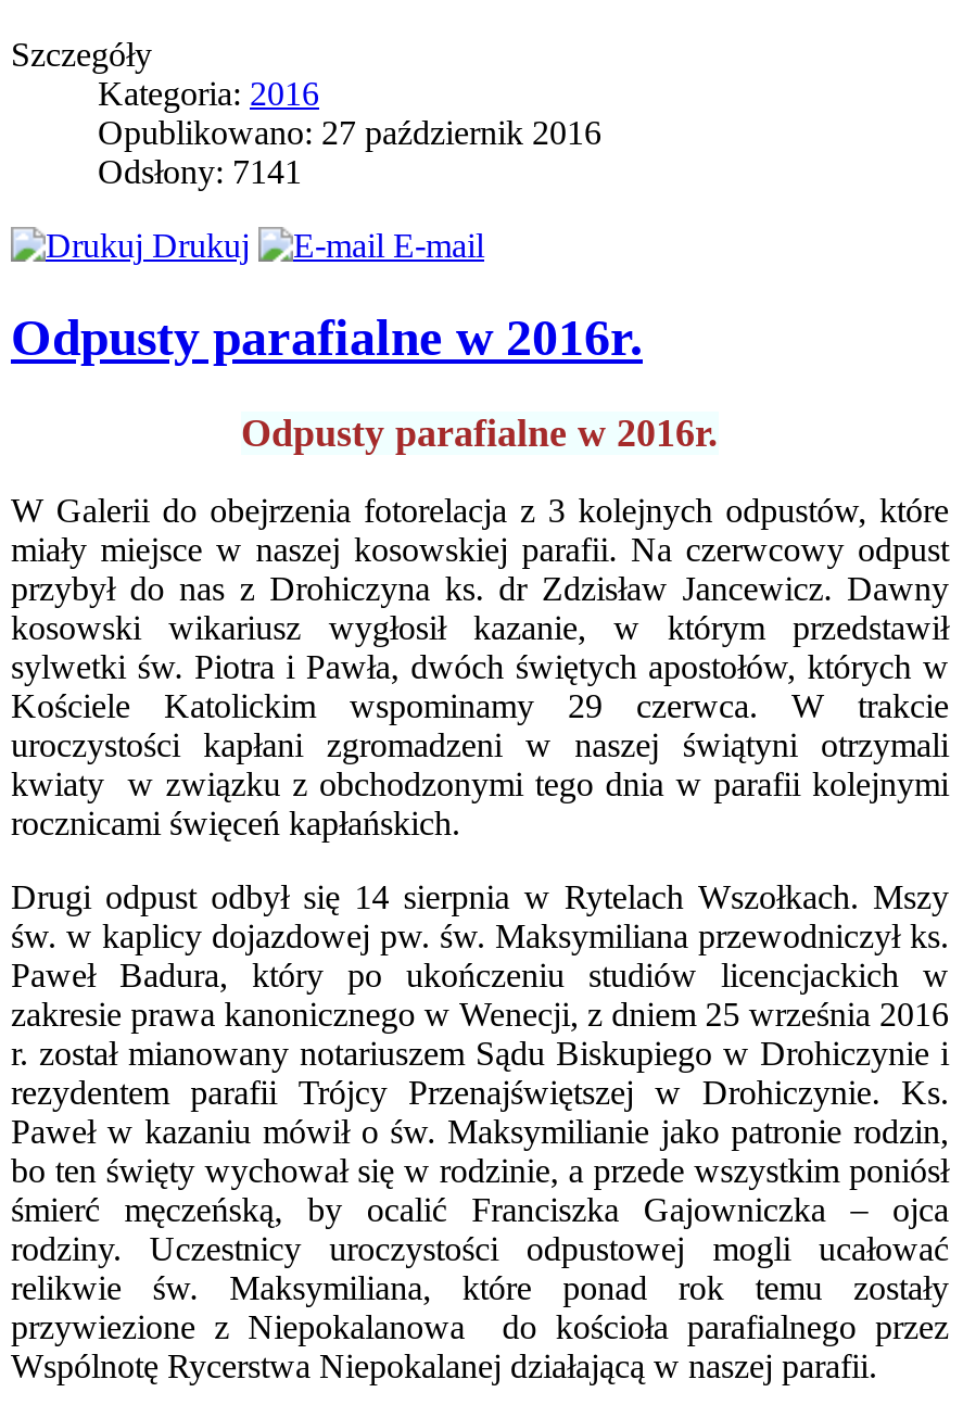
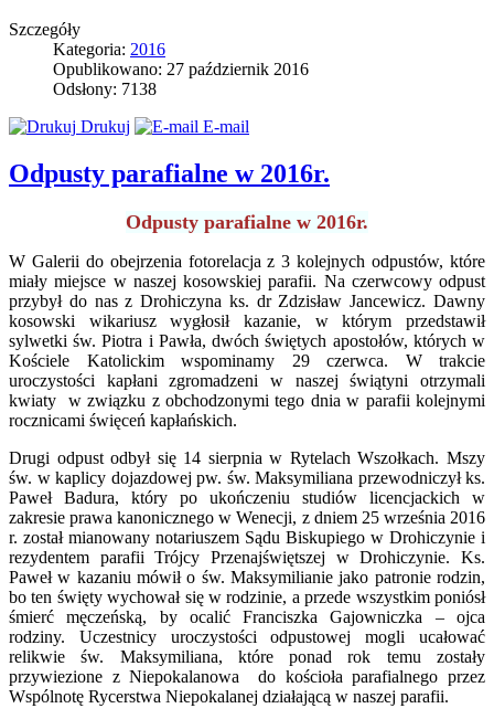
- Odsłony: 7141
+ Odsłony: 7138
